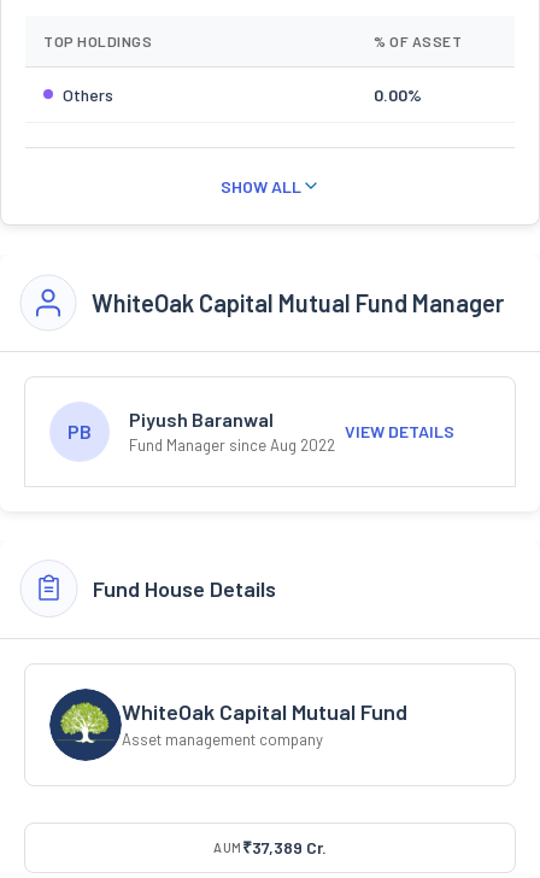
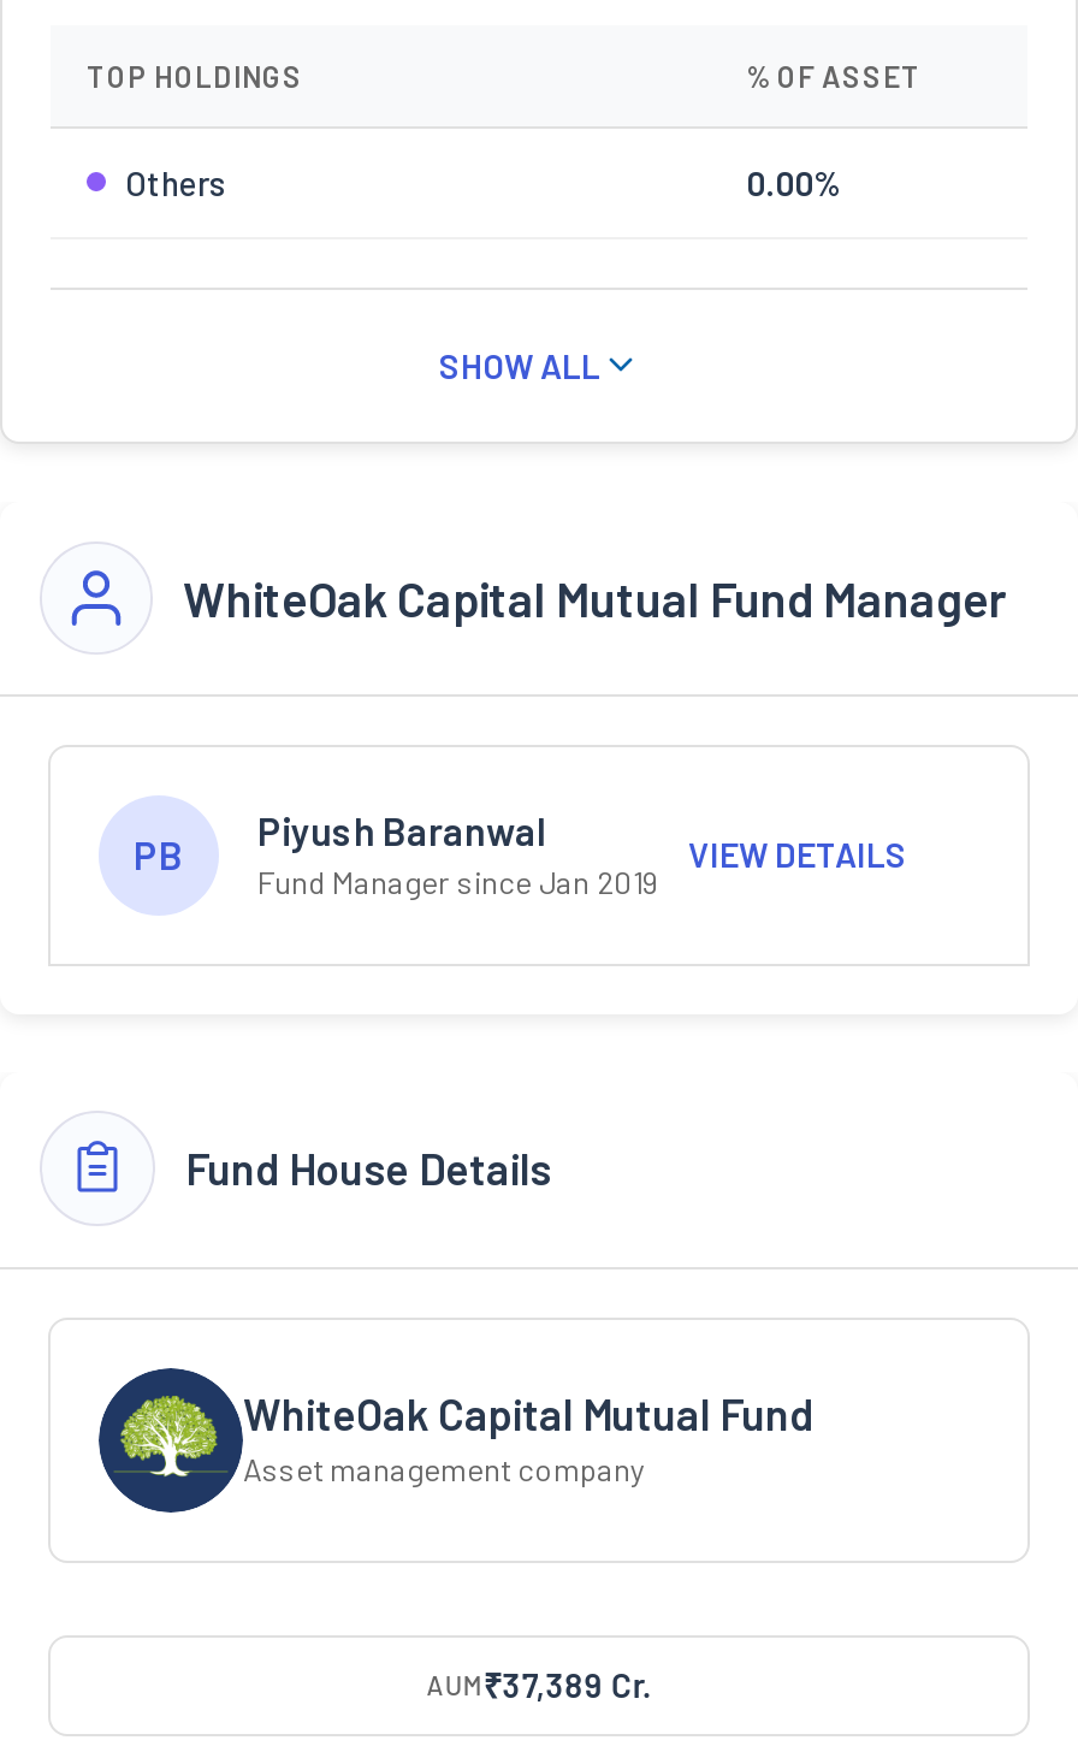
- Fund Manager since Aug 2022
+ Fund Manager since Jan 2019
